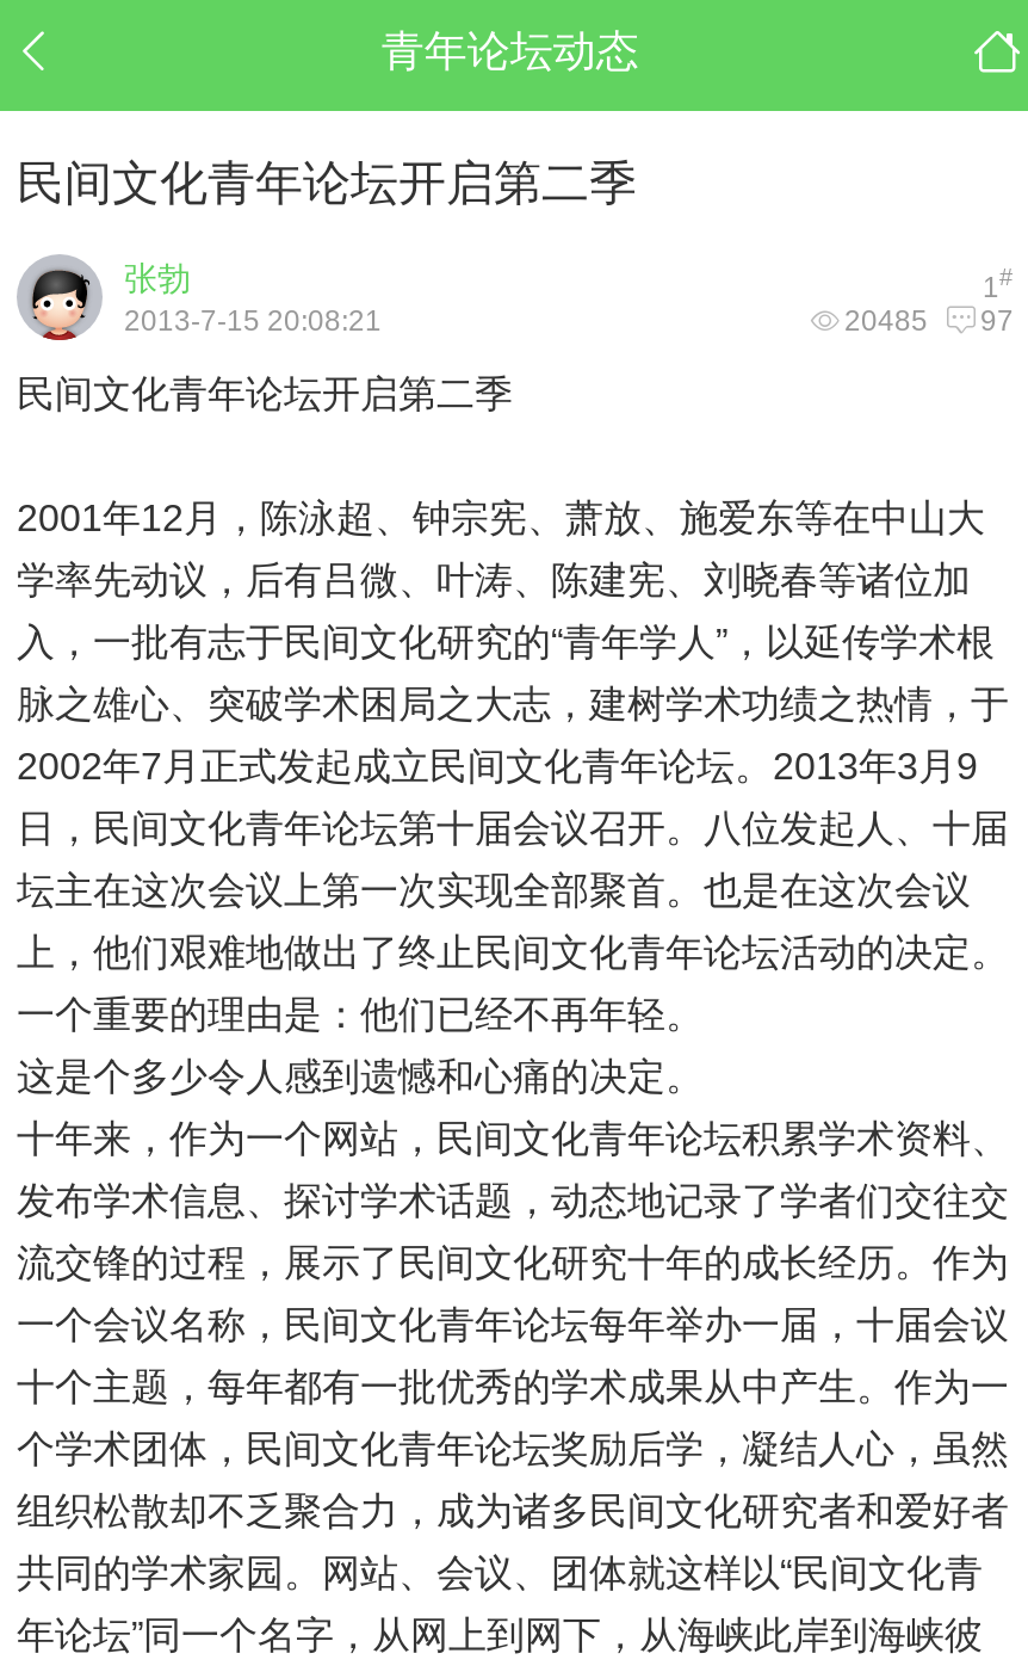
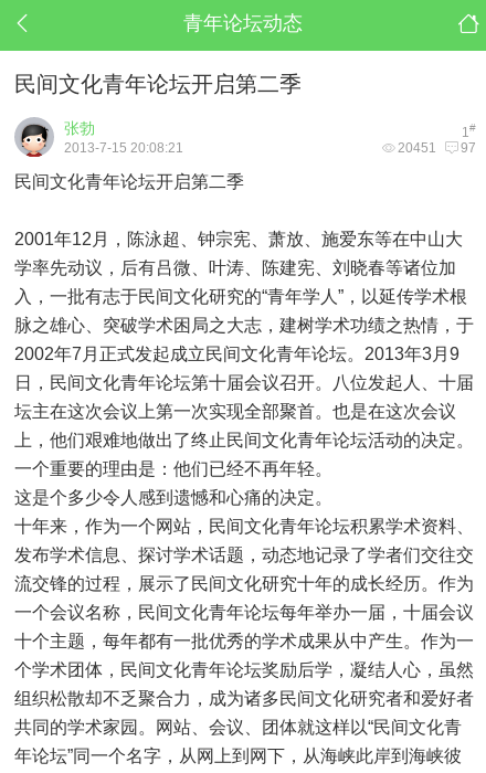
- 20485 97
+ 20451 97
